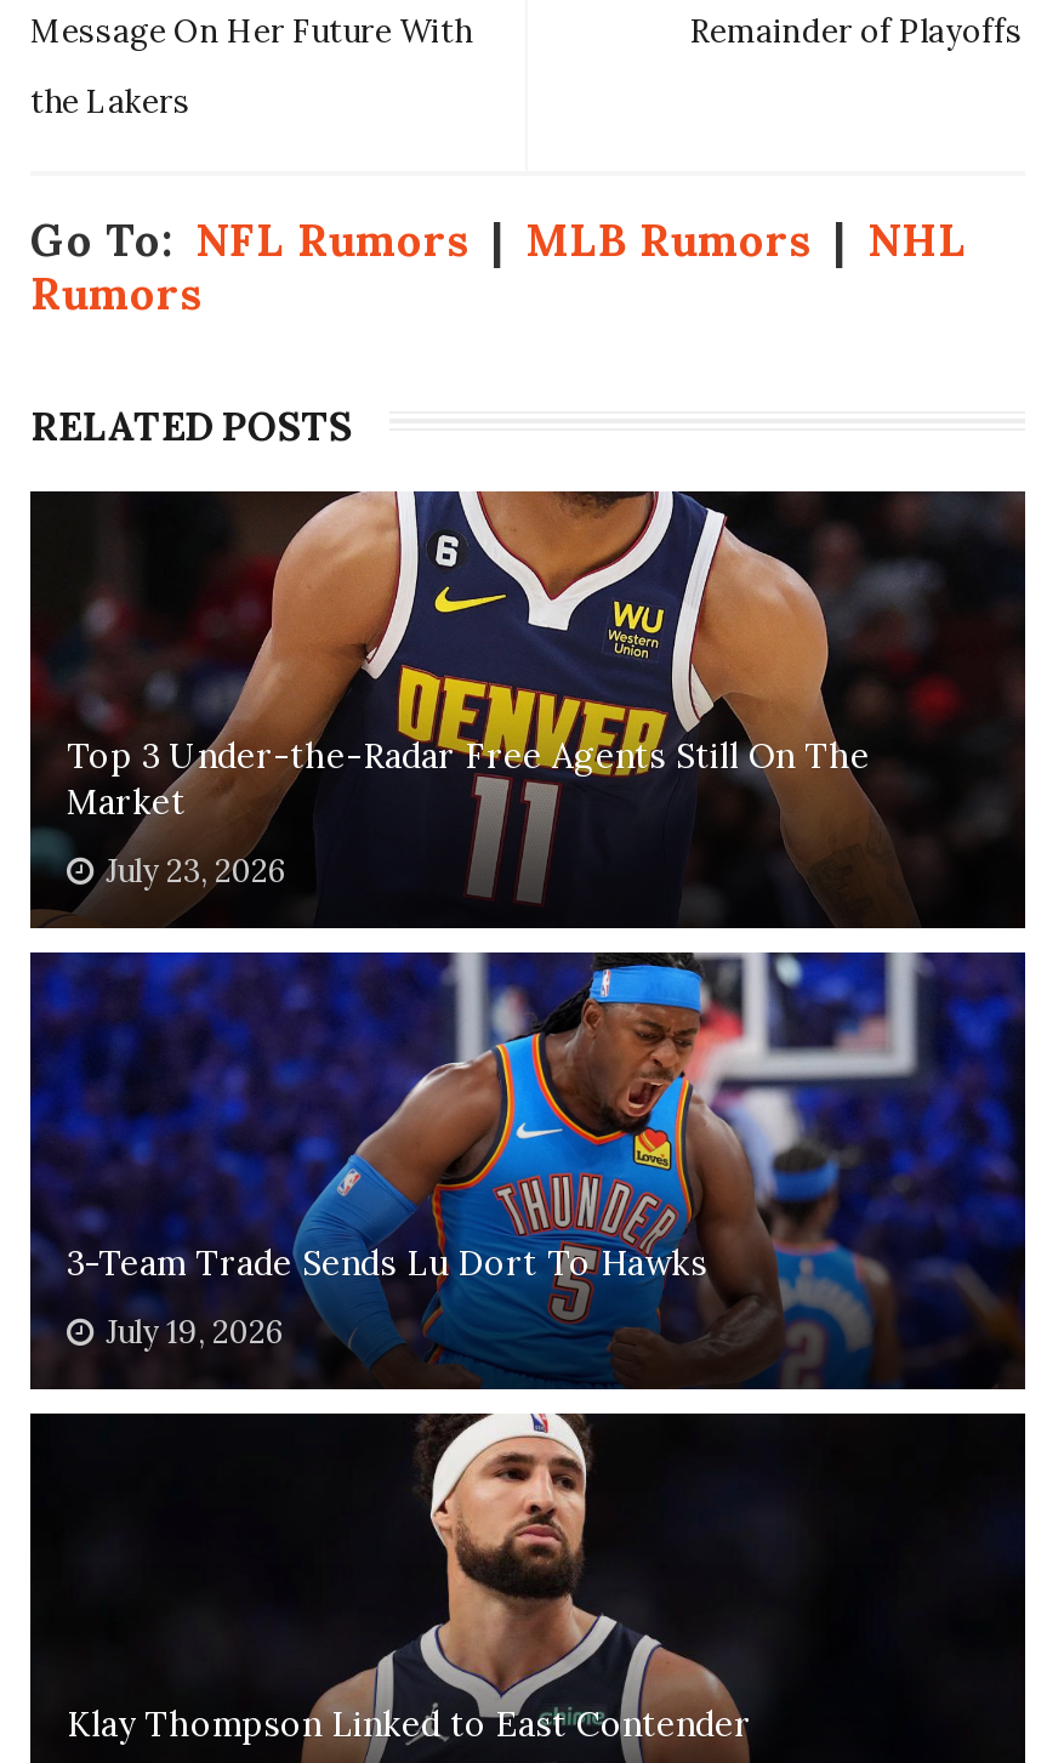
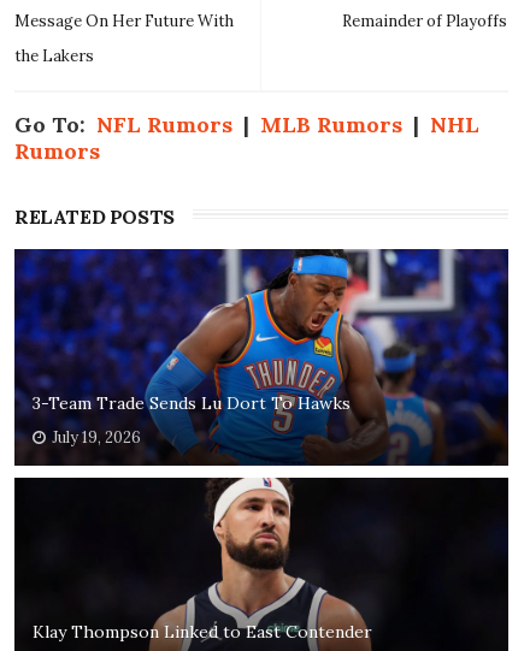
- [image]
- Top 3 Under-the-Radar Free Agents Still On The
- Market
- July 23, 2026
